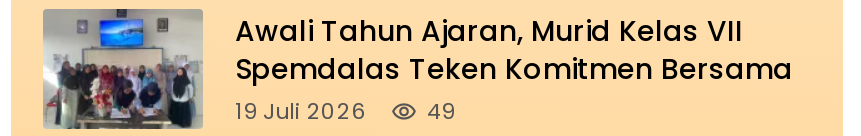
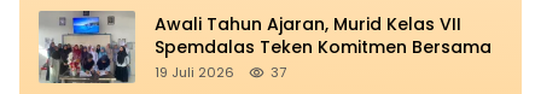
- 19 Juli 2026 49
+ 19 Juli 2026 37
